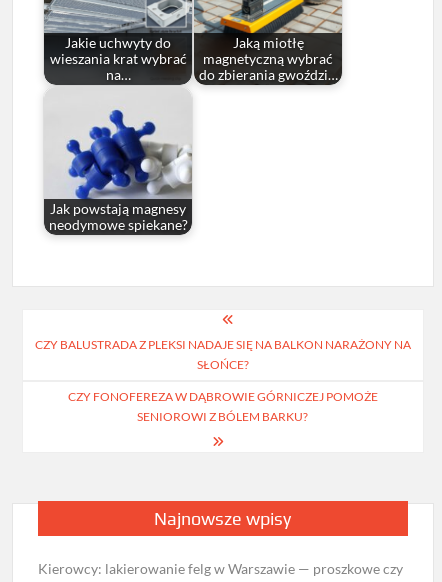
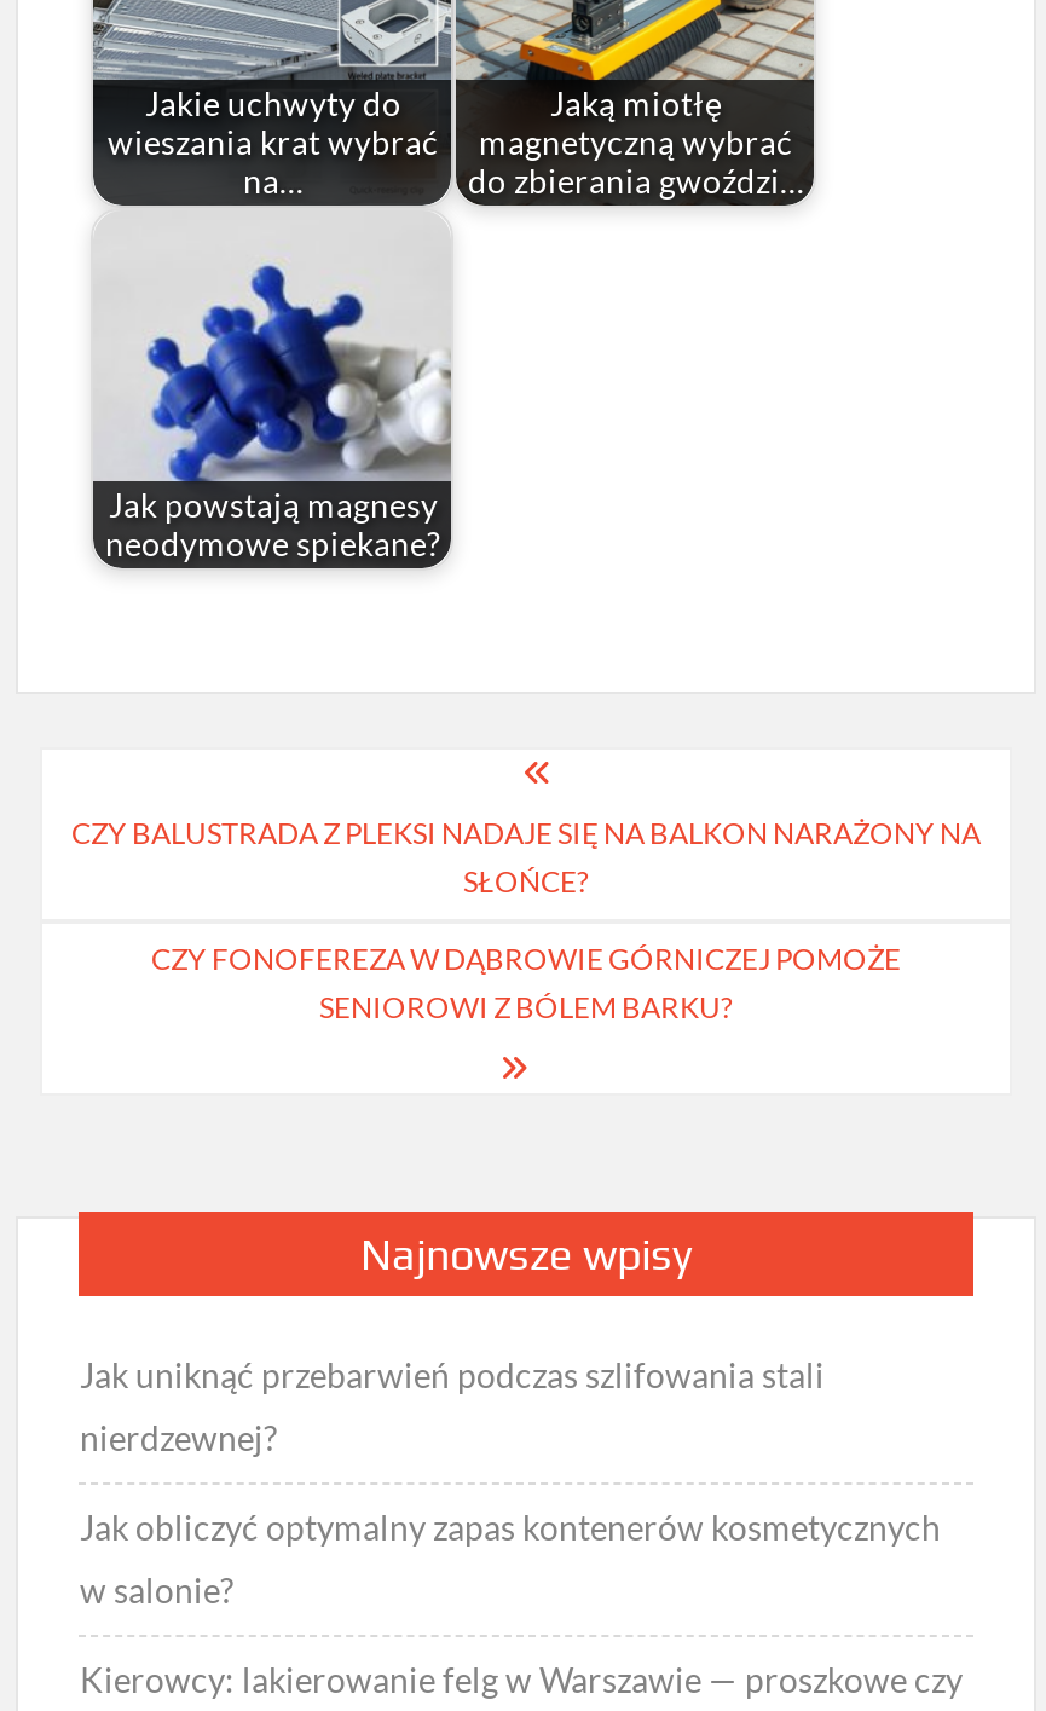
+ Jak uniknąć przebarwień podczas szlifowania stali
+ nierdzewnej?
+ Jak obliczyć optymalny zapas kontenerów kosmetycznych
+ w salonie?
